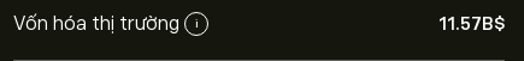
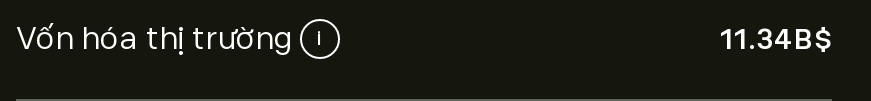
- 11.57B$
+ 11.34B$
